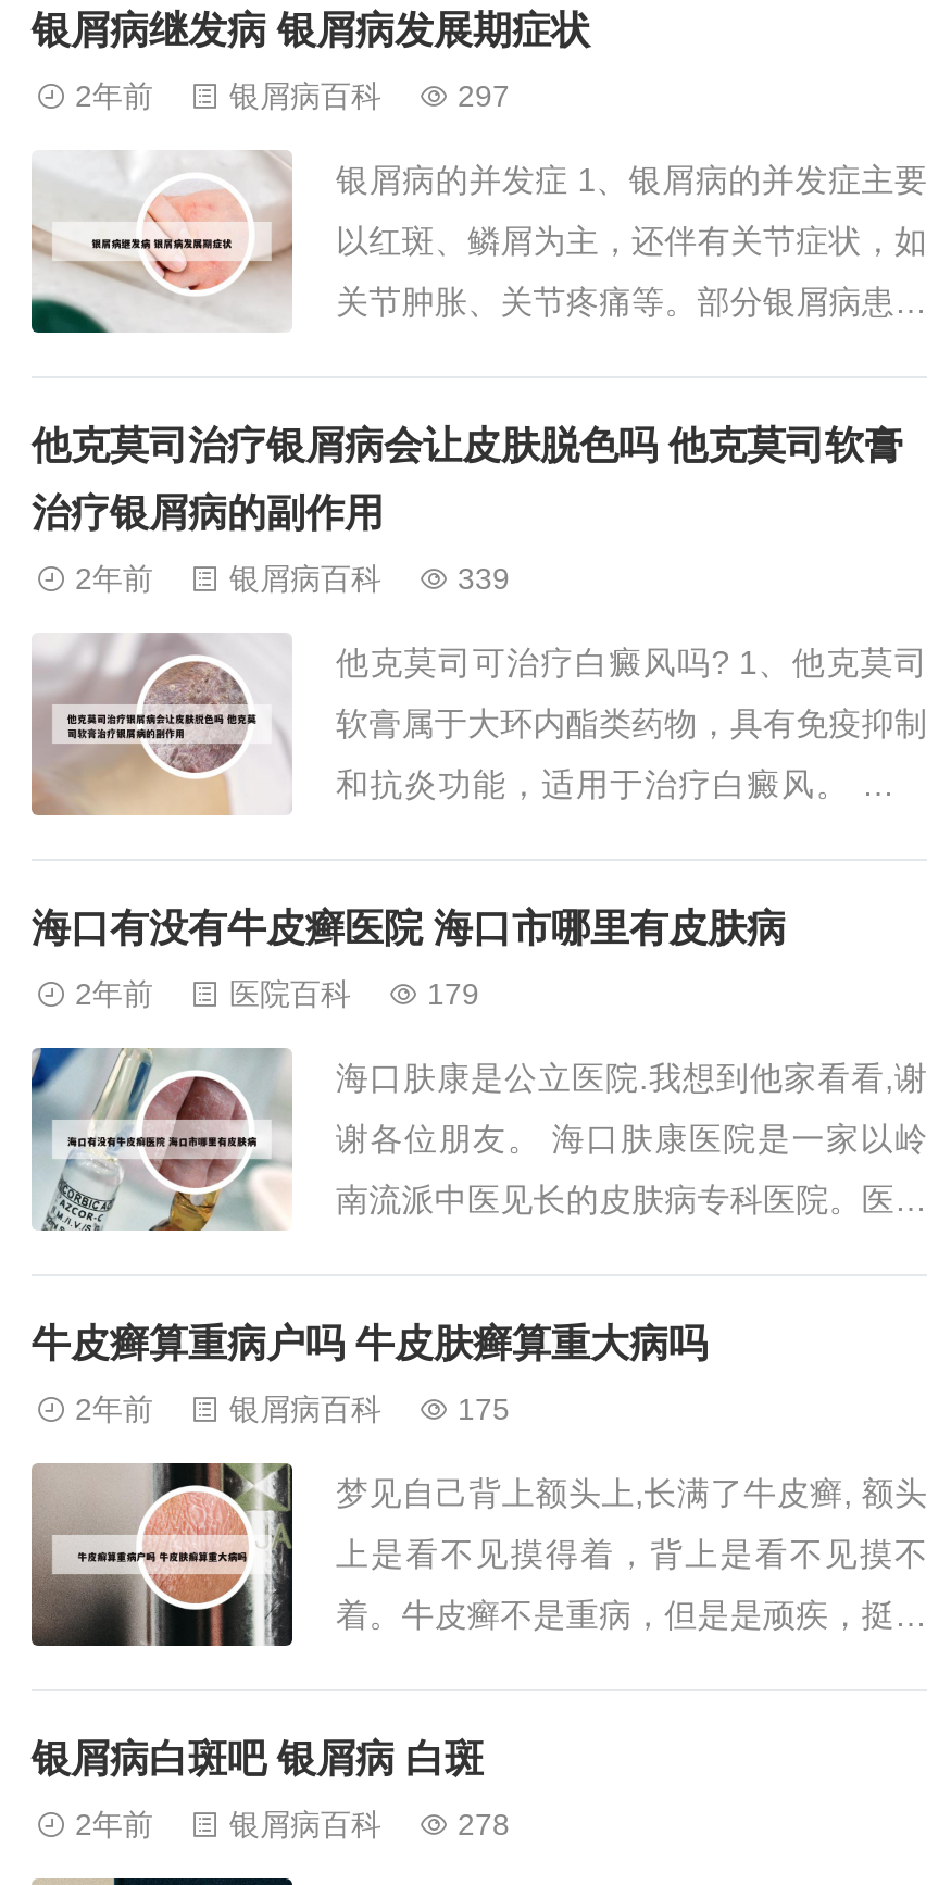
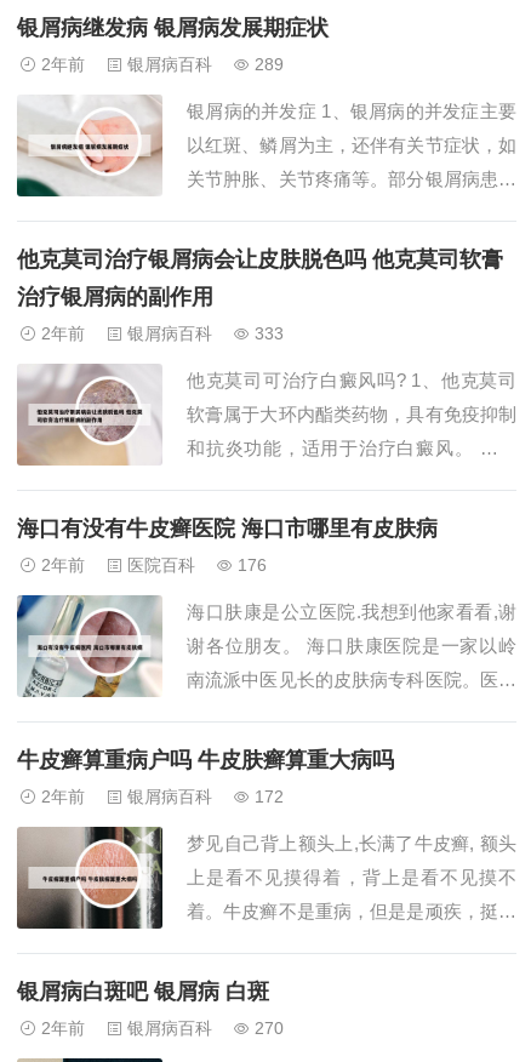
- 297
+ 289

- 339
+ 333

- 179
+ 176

- 175
+ 172

- 278
+ 270
